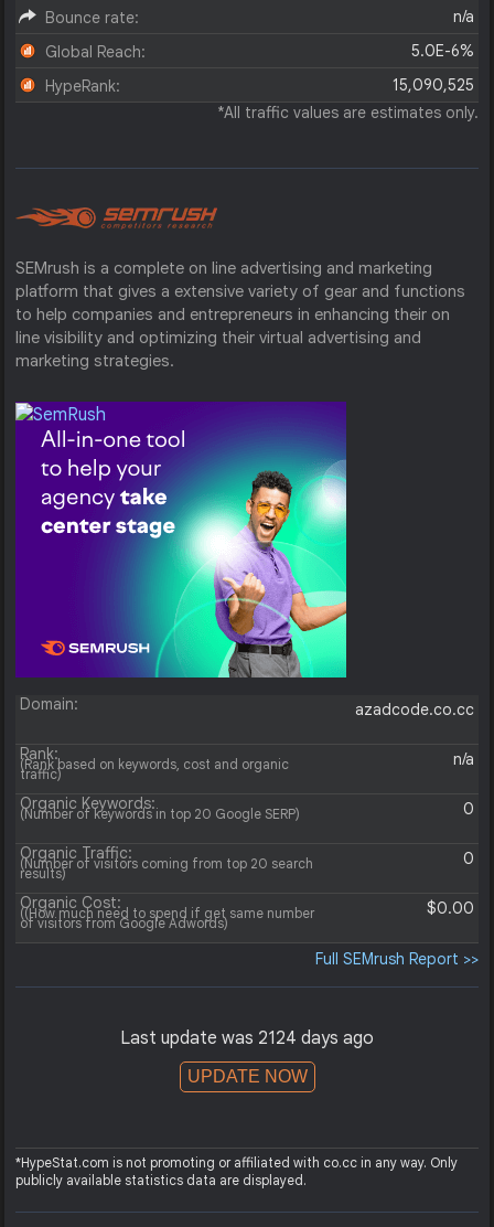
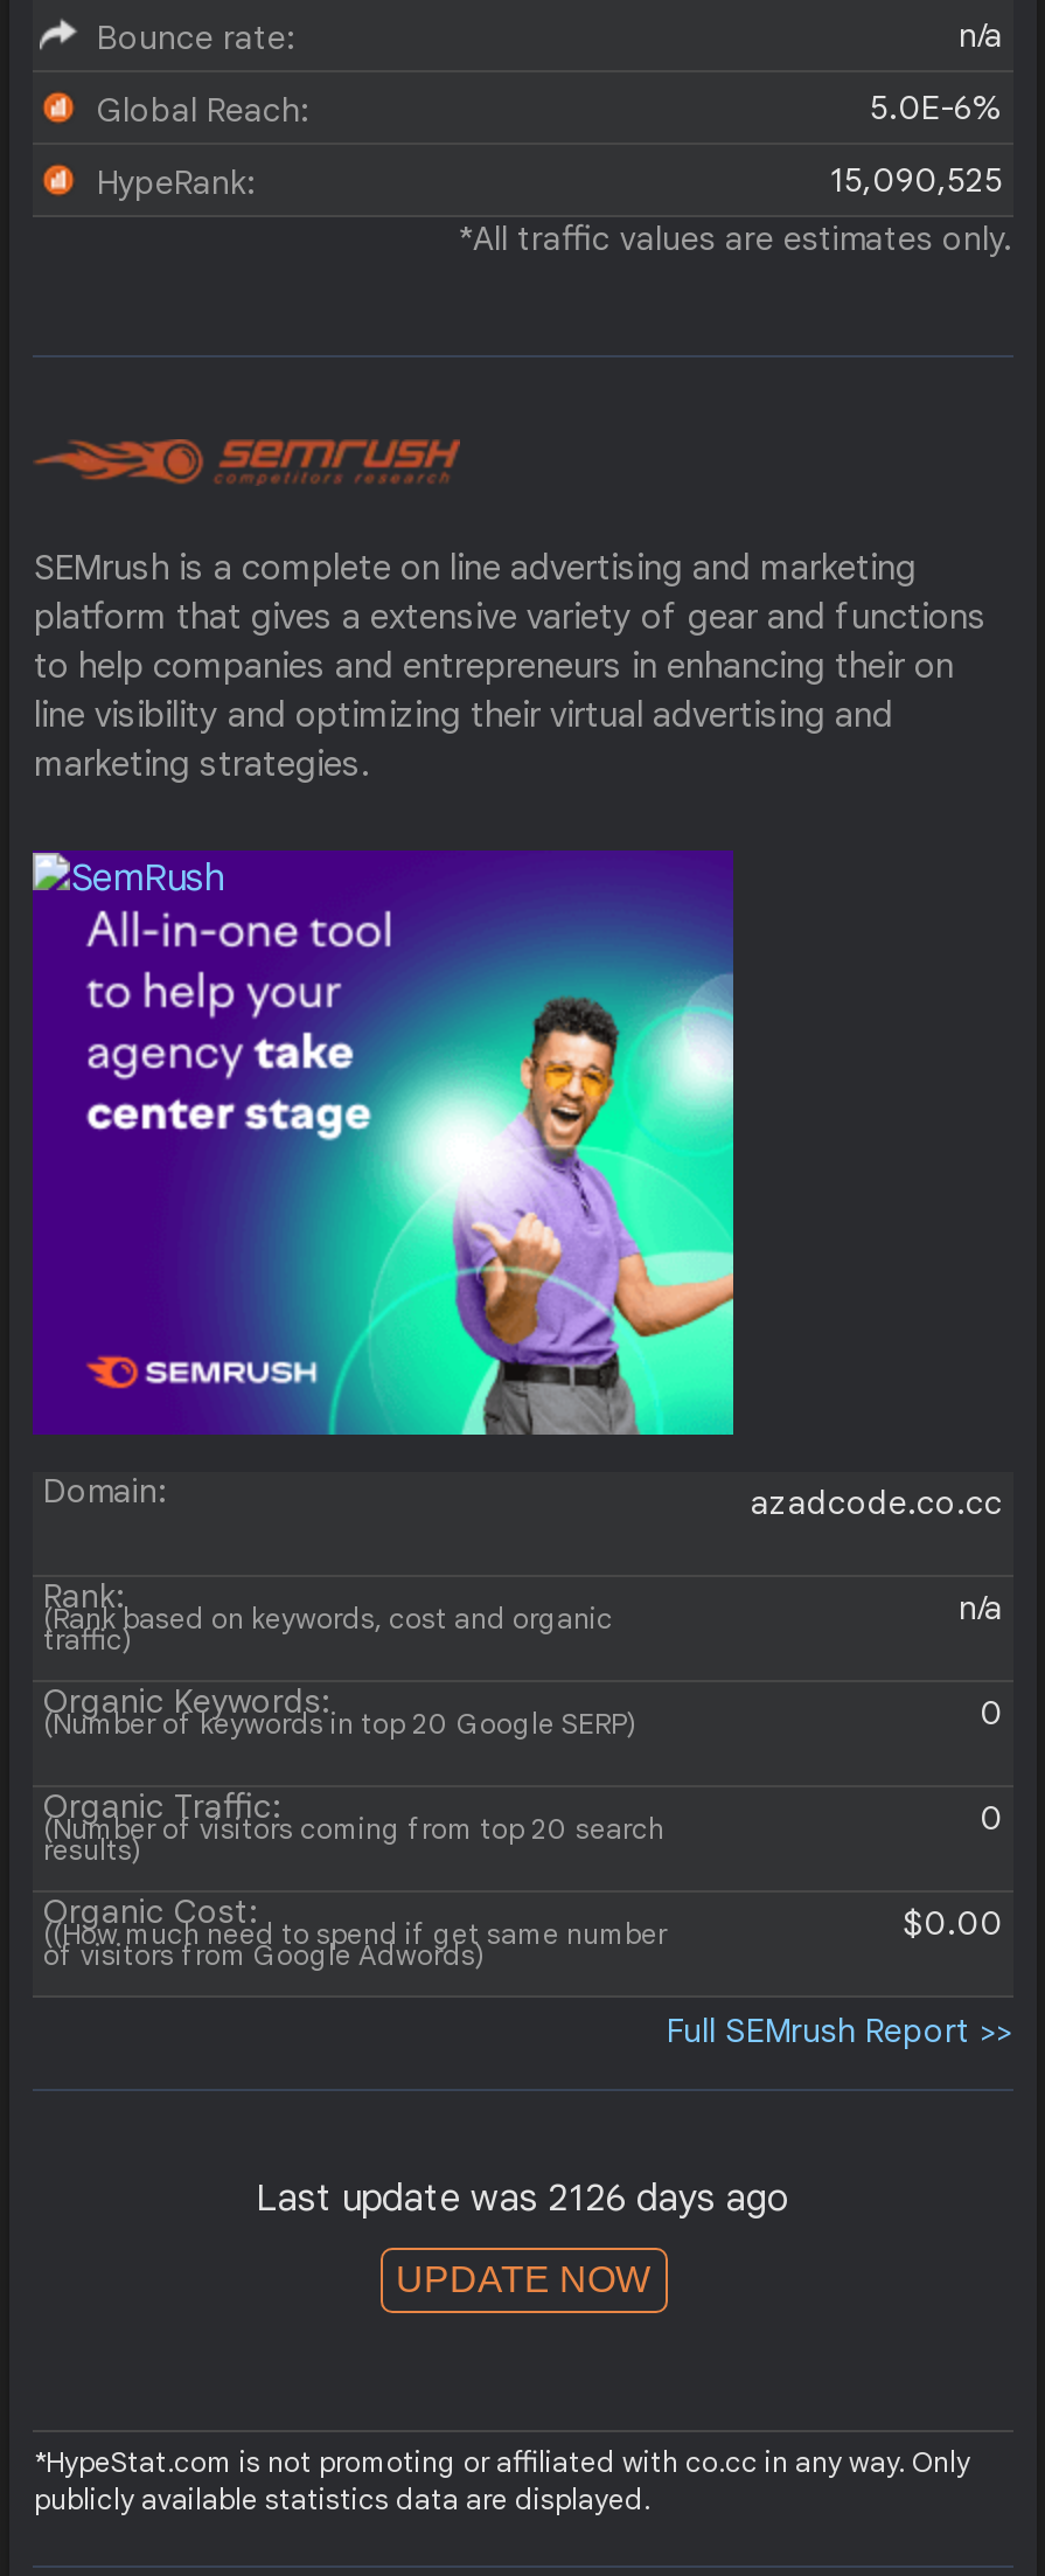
- Last update was 2124 days ago
+ Last update was 2126 days ago
